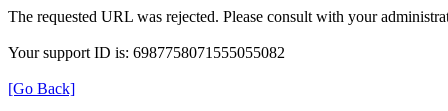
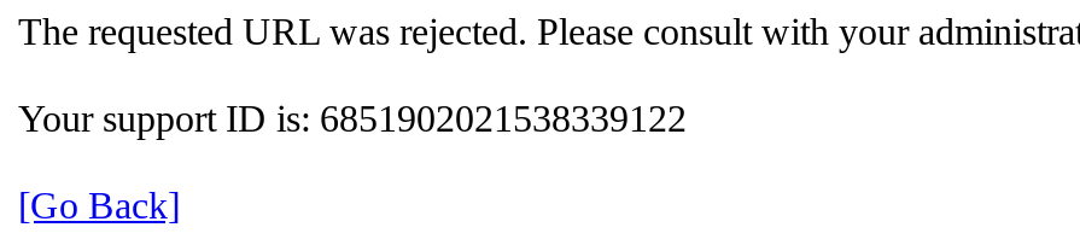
- Your support ID is: 6987758071555055082
+ Your support ID is: 6851902021538339122
